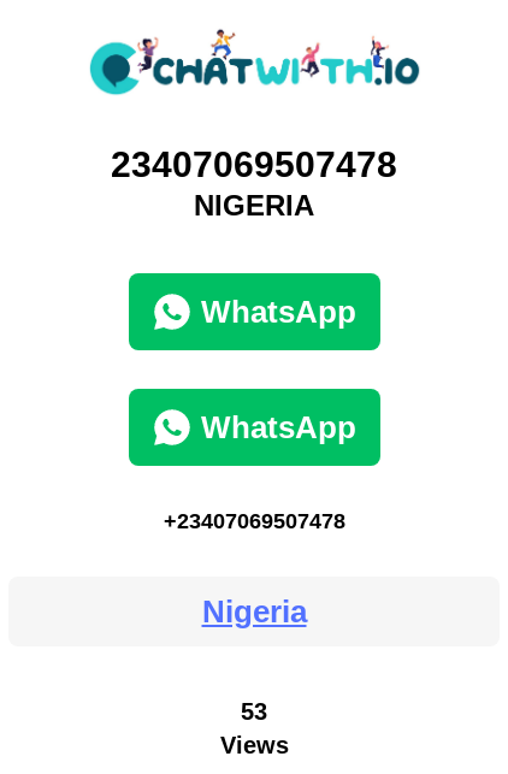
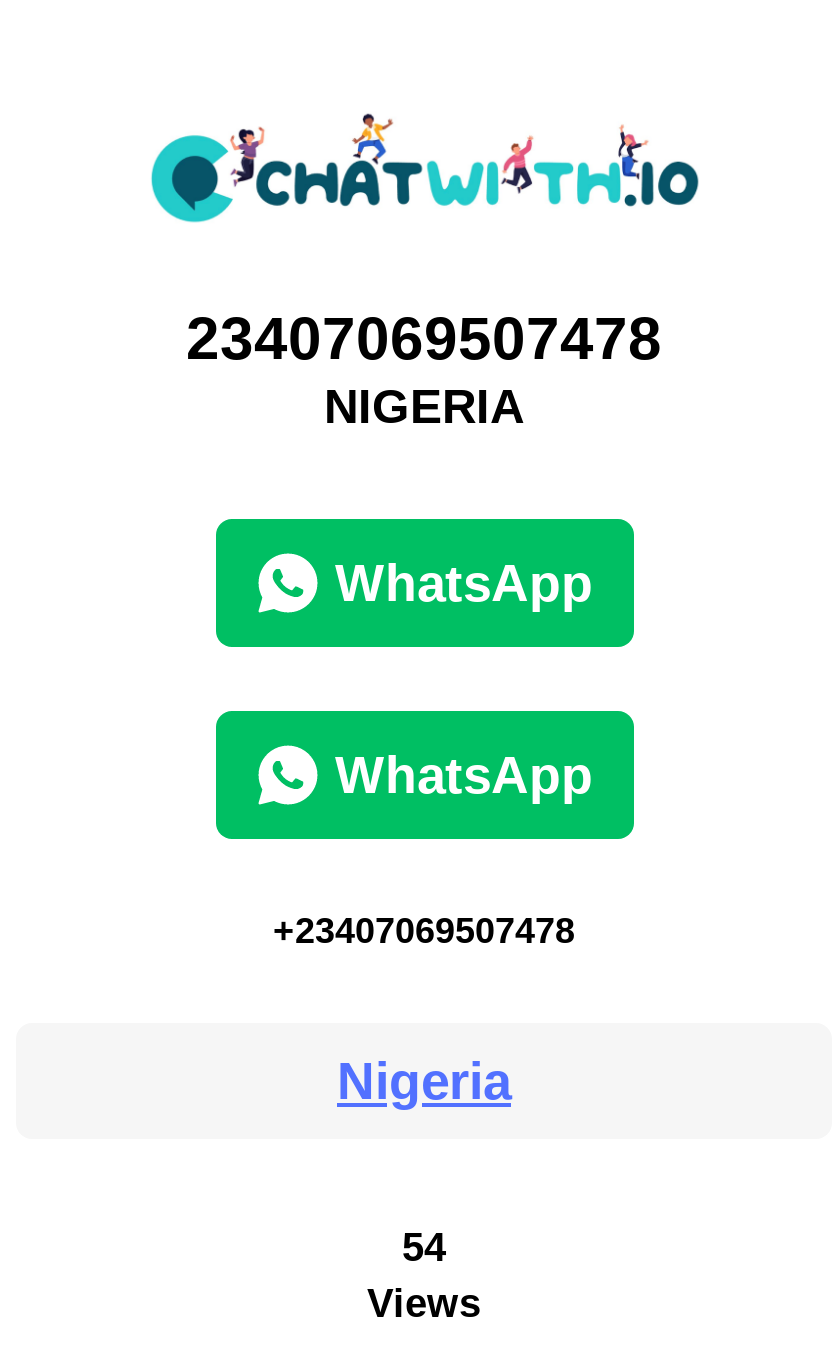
- 53
+ 54
